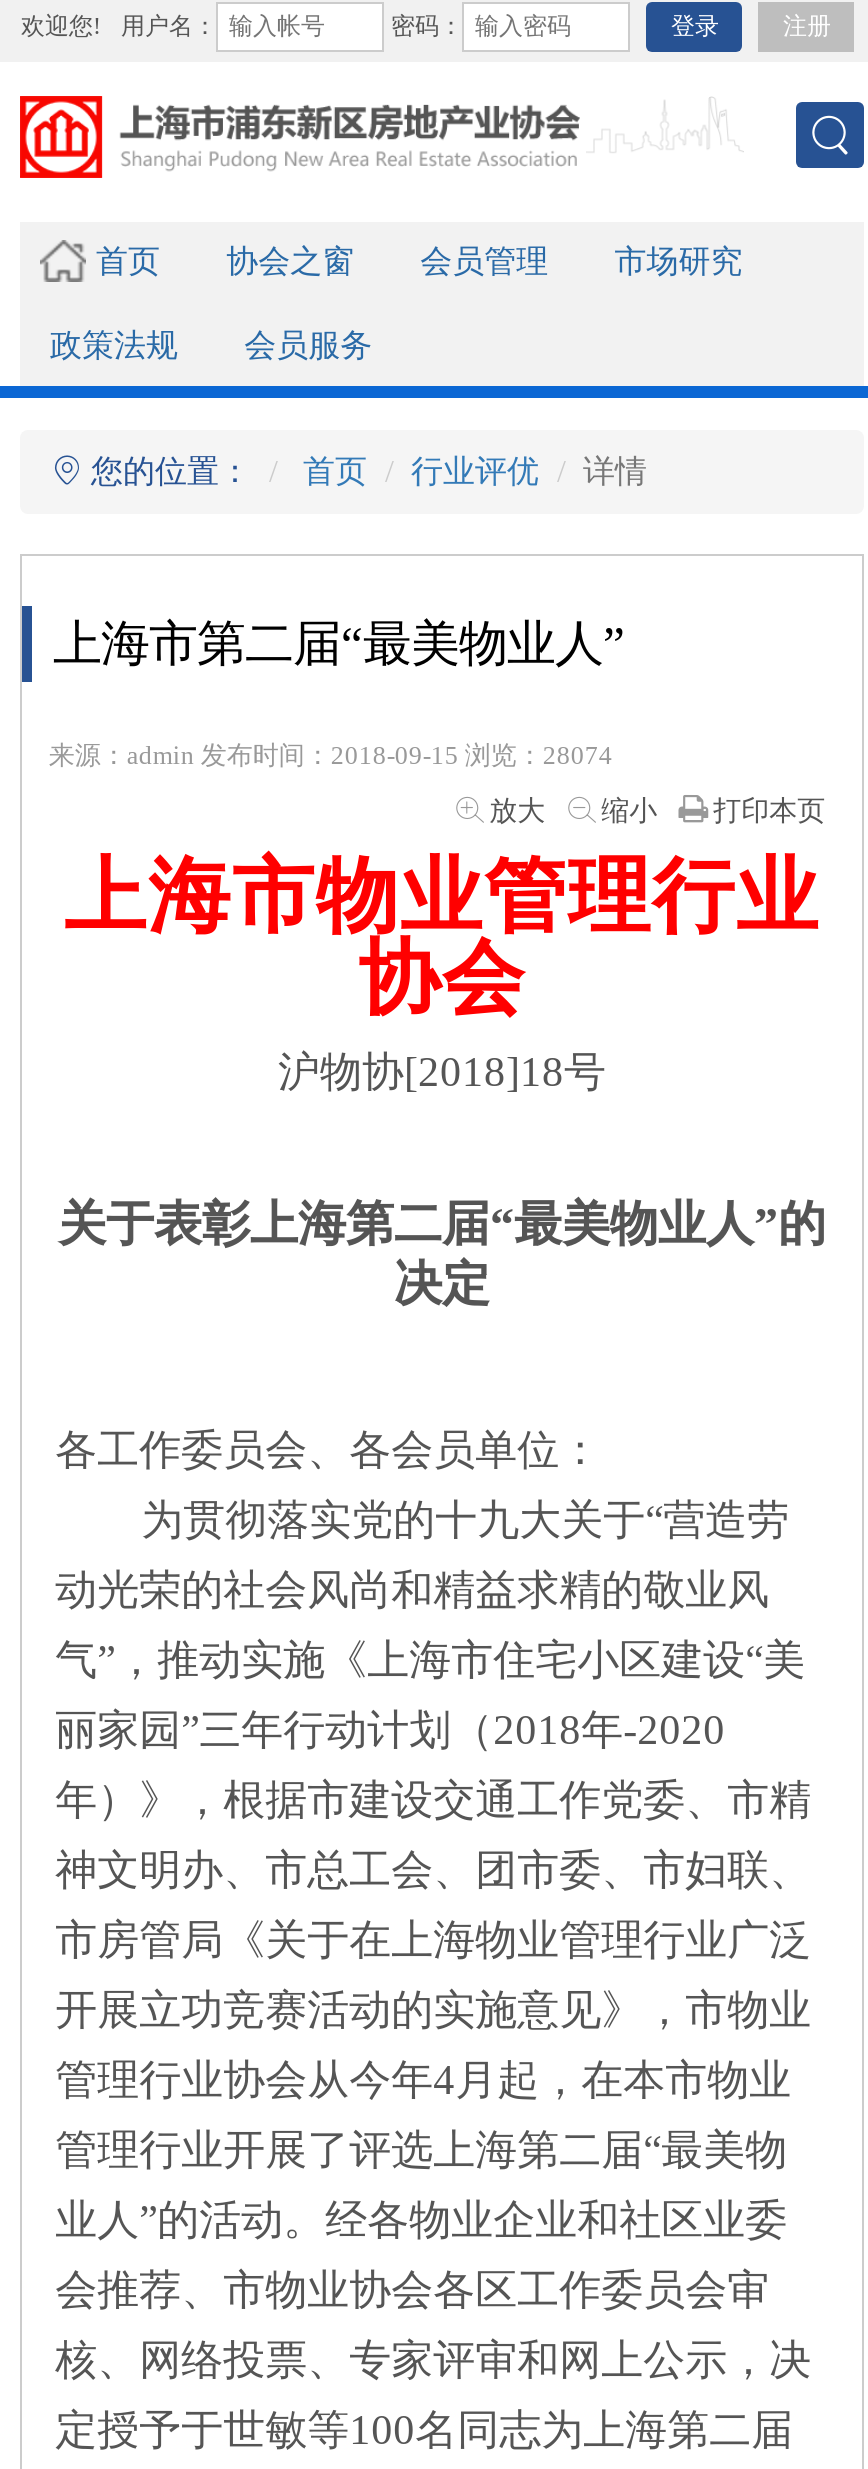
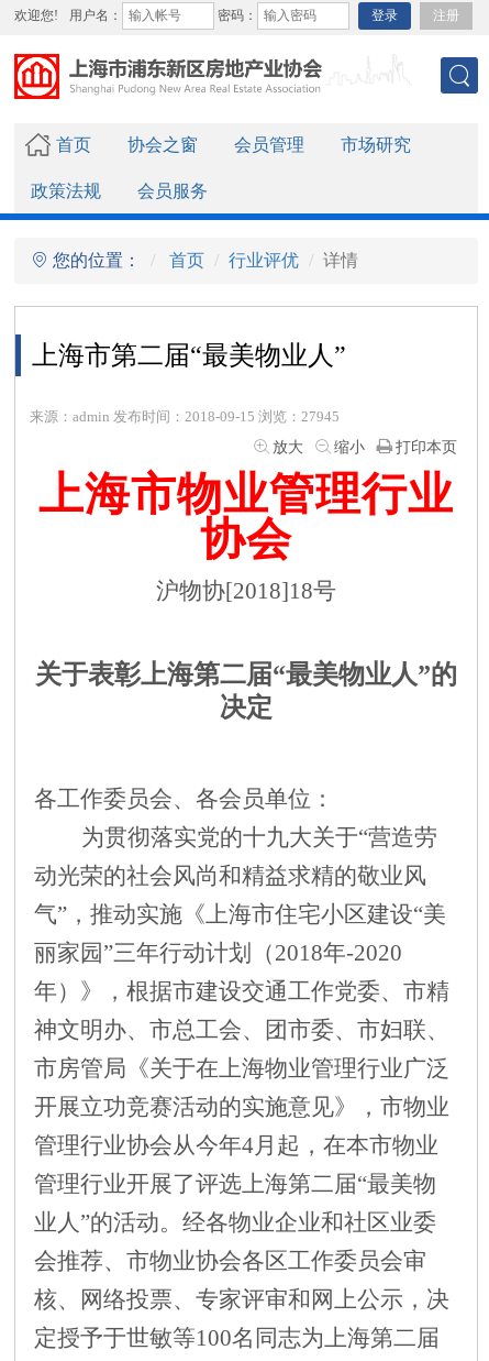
- 来源：admin 发布时间：2018-09-15 浏览：28074
+ 来源：admin 发布时间：2018-09-15 浏览：27945
